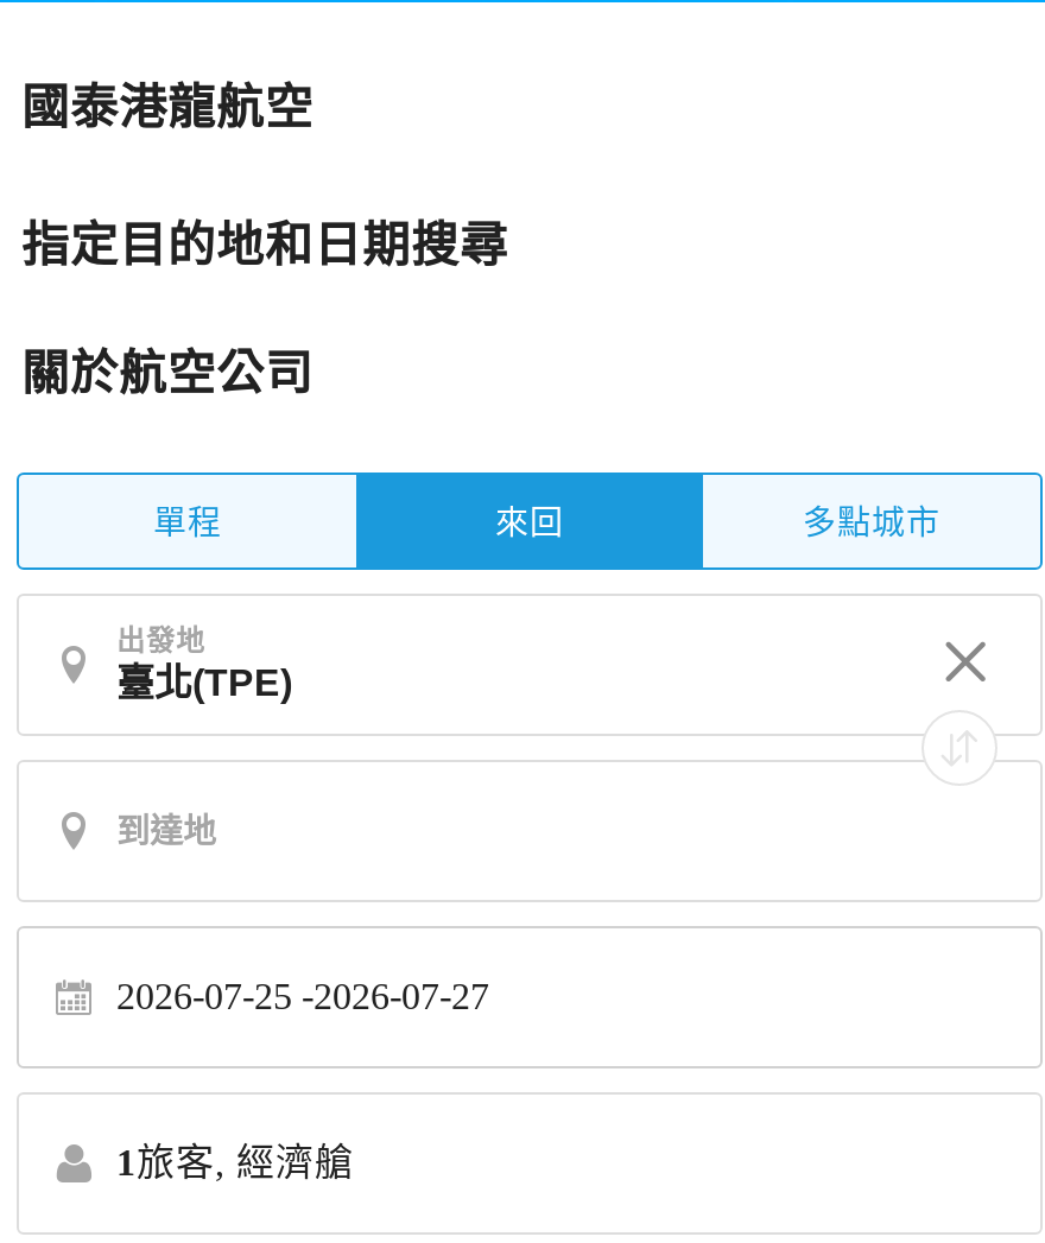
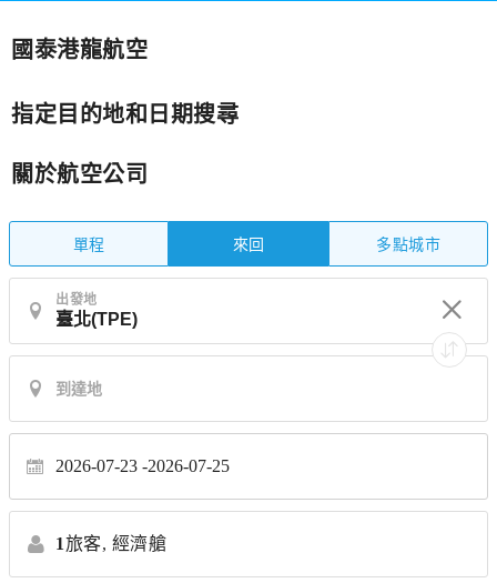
- 2026-07-25 -2026-07-27
+ 2026-07-23 -2026-07-25
